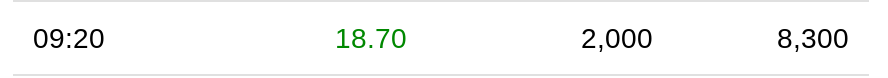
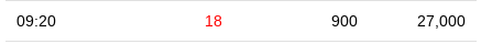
- 18.70
+ 18

- 2,000
+ 900

- 8,300
+ 27,000
